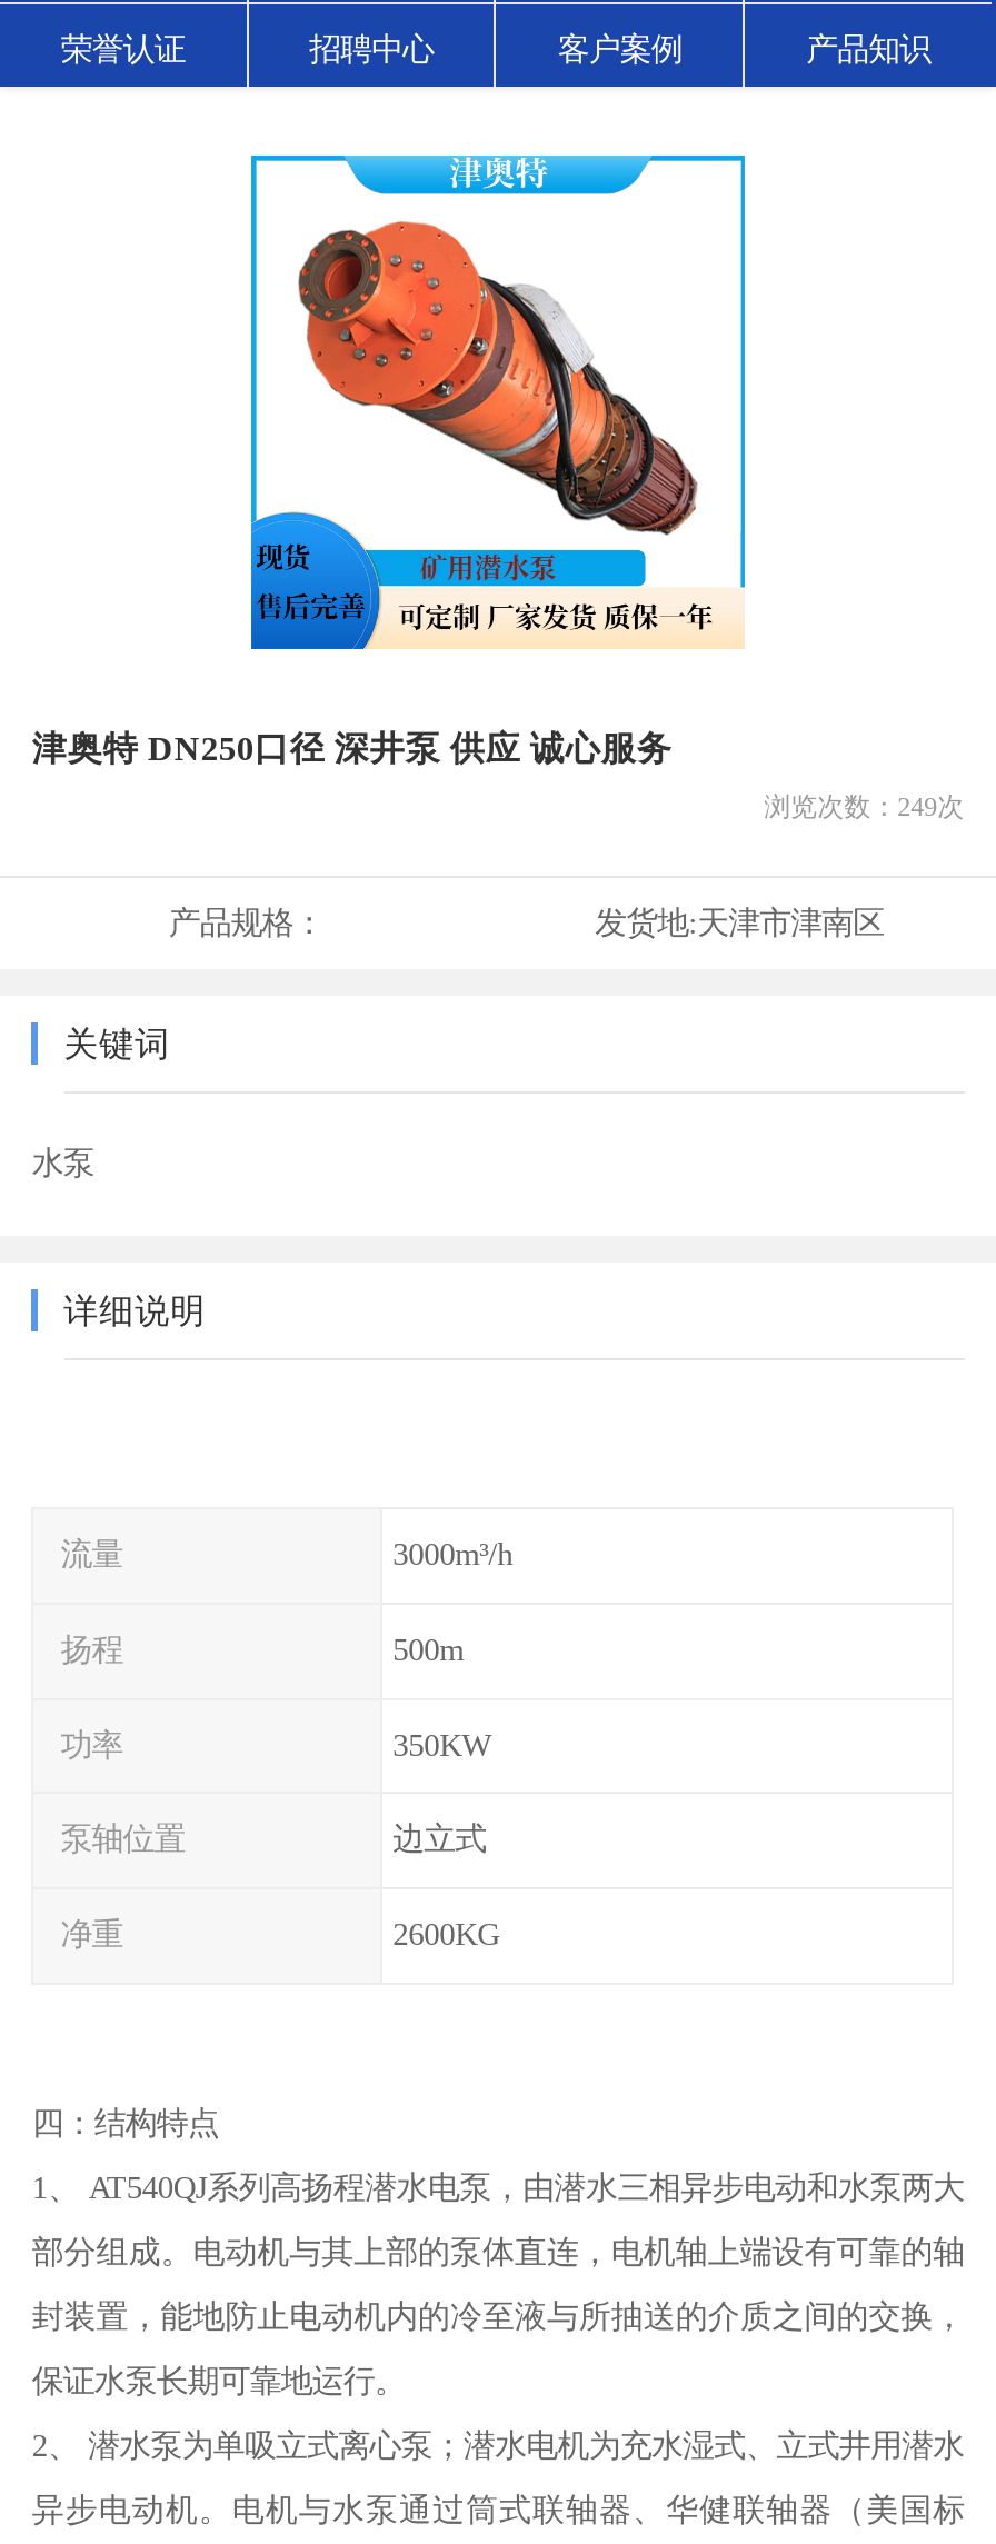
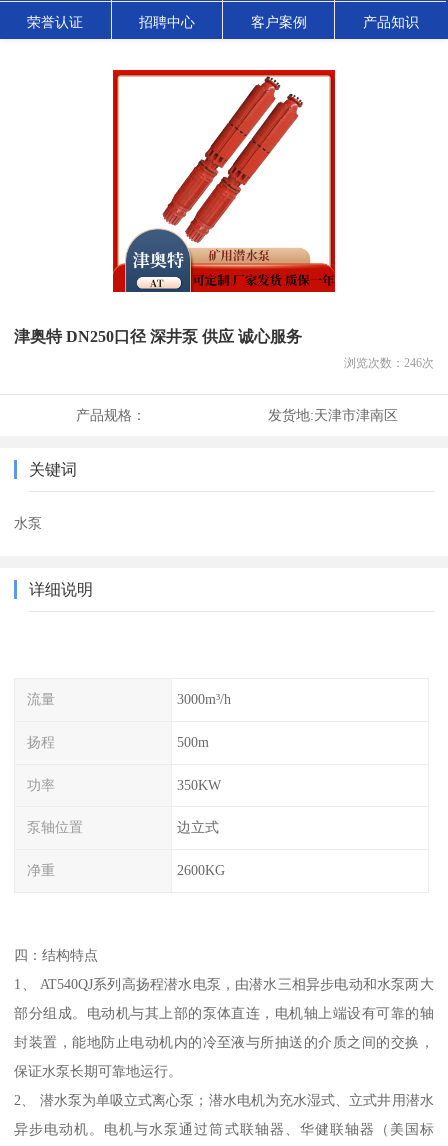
- [image]
+ [image]

- 浏览次数：249次
+ 浏览次数：246次
